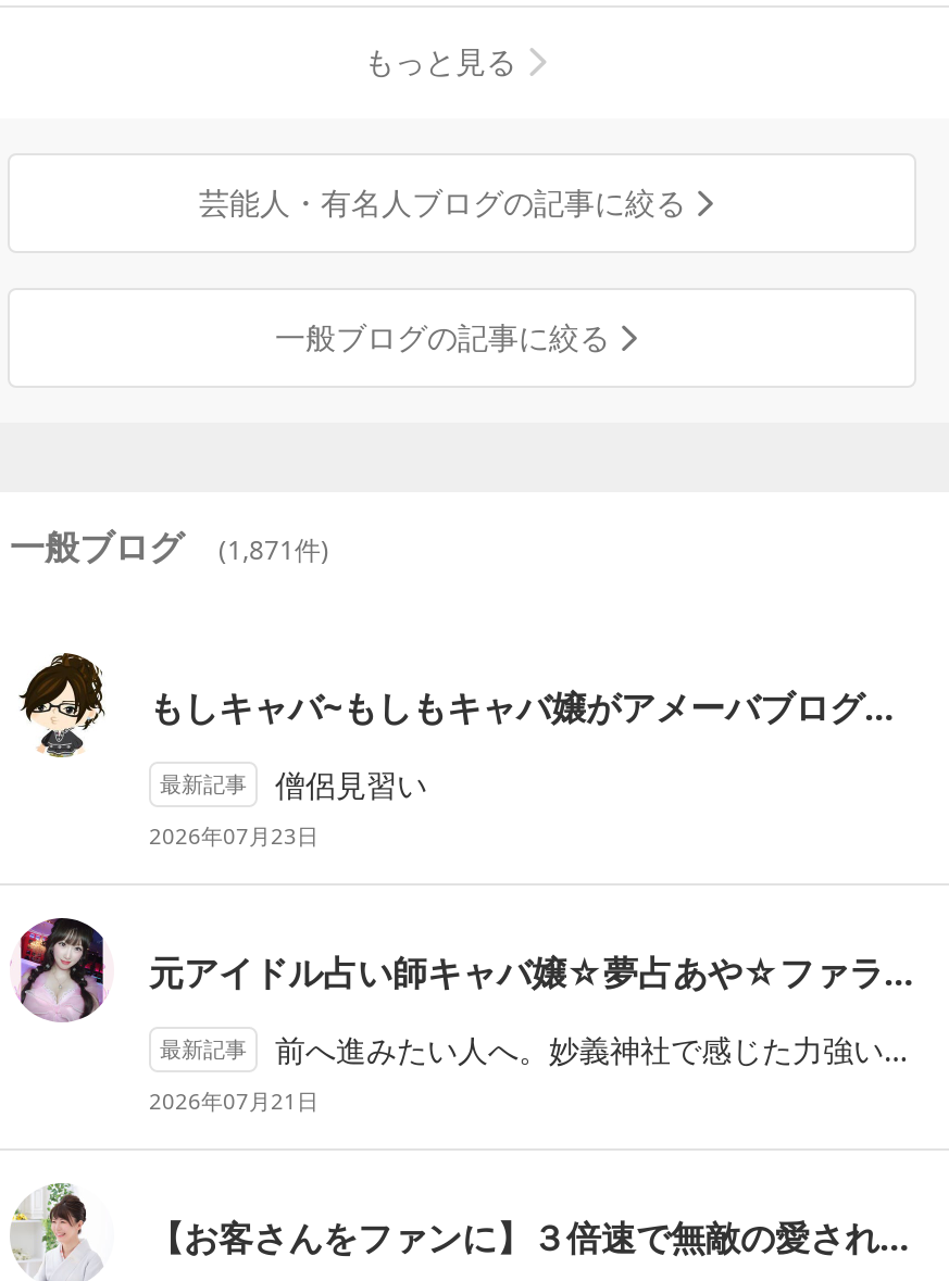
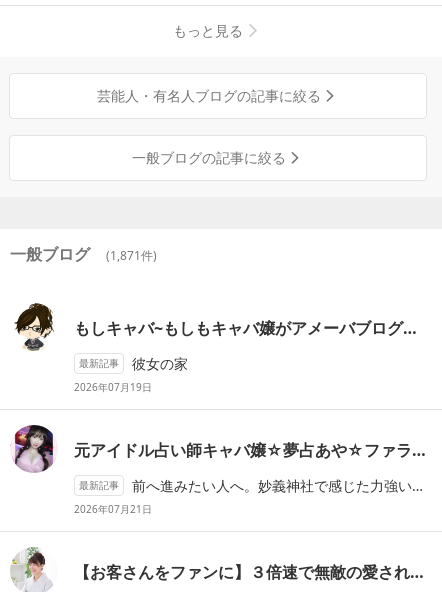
- 僧侶見習い
- 2026年07月23日
+ 彼女の家
+ 2026年07月19日
